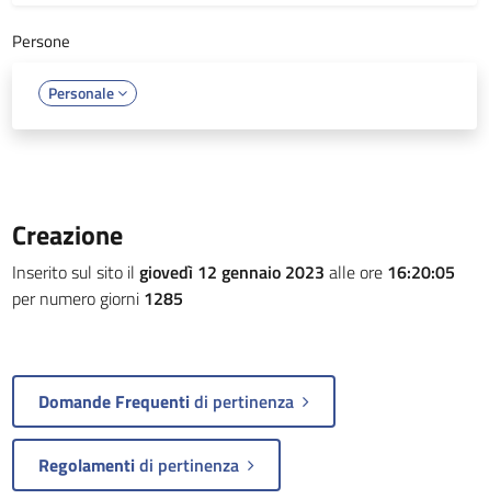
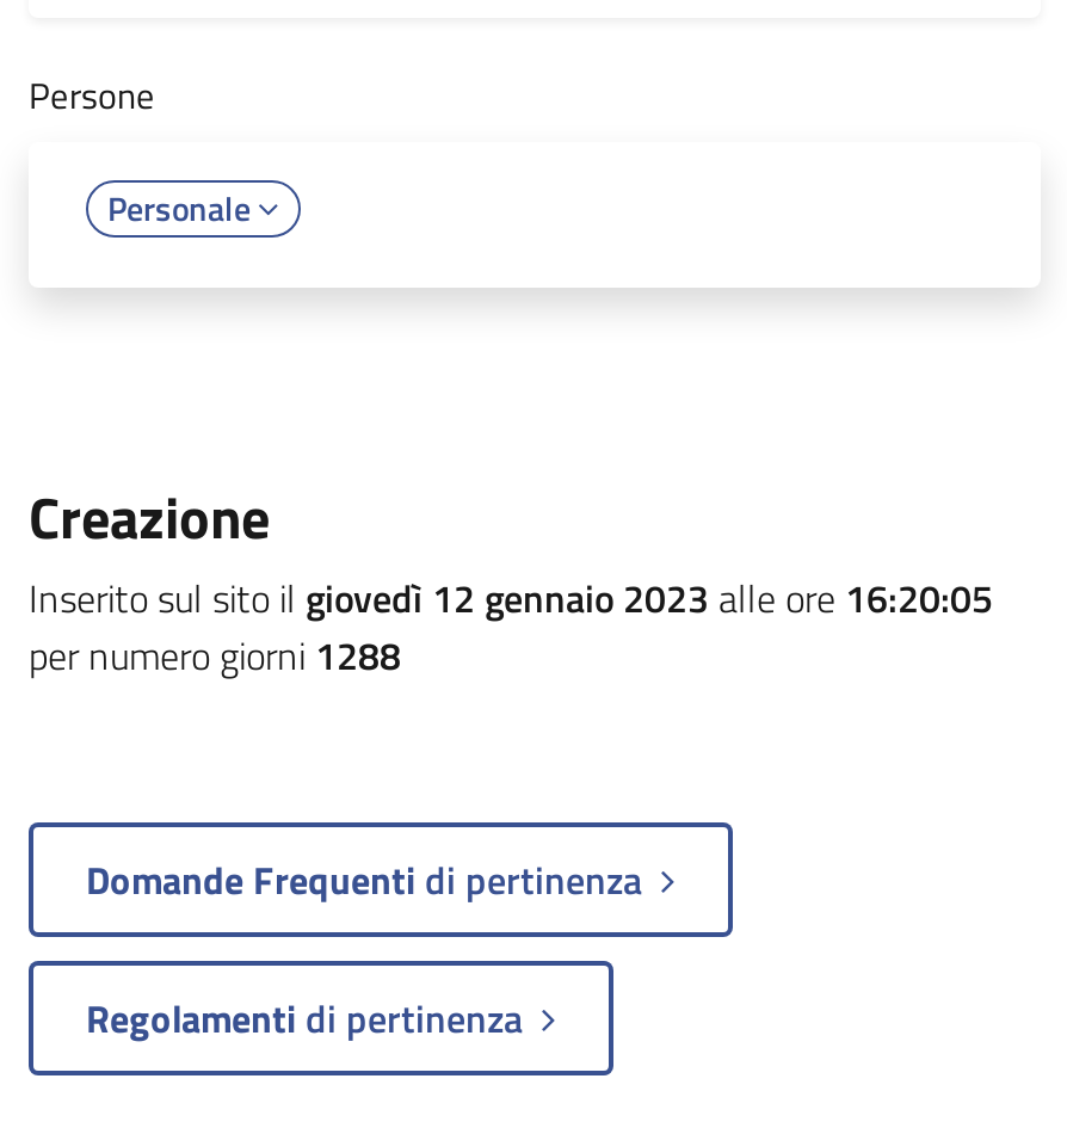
- per numero giorni 1285
+ per numero giorni 1288
